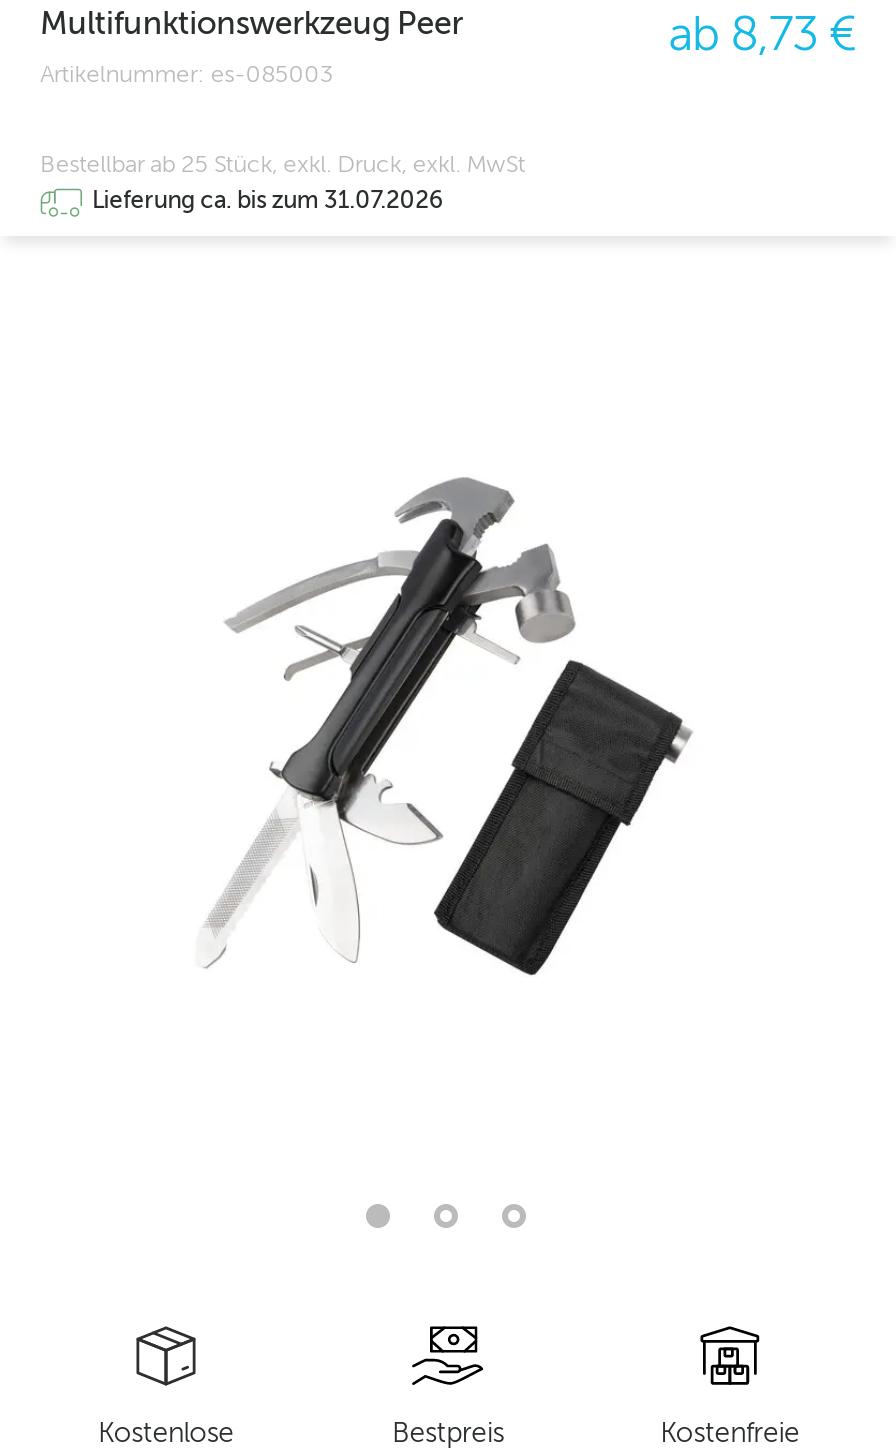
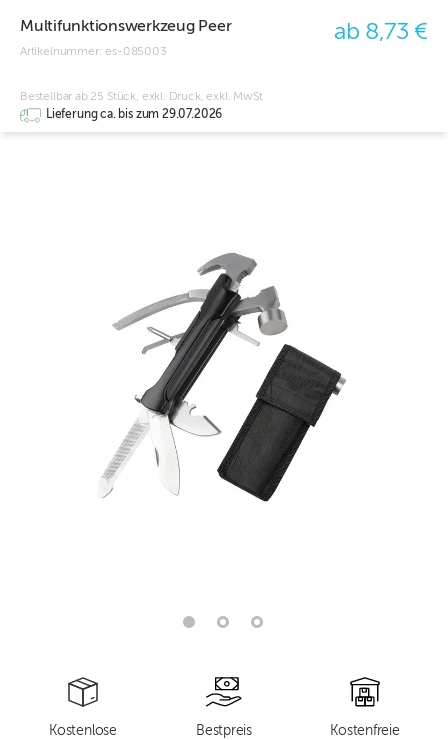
- Lieferung ca. bis zum 31.07.2026
+ Lieferung ca. bis zum 29.07.2026
